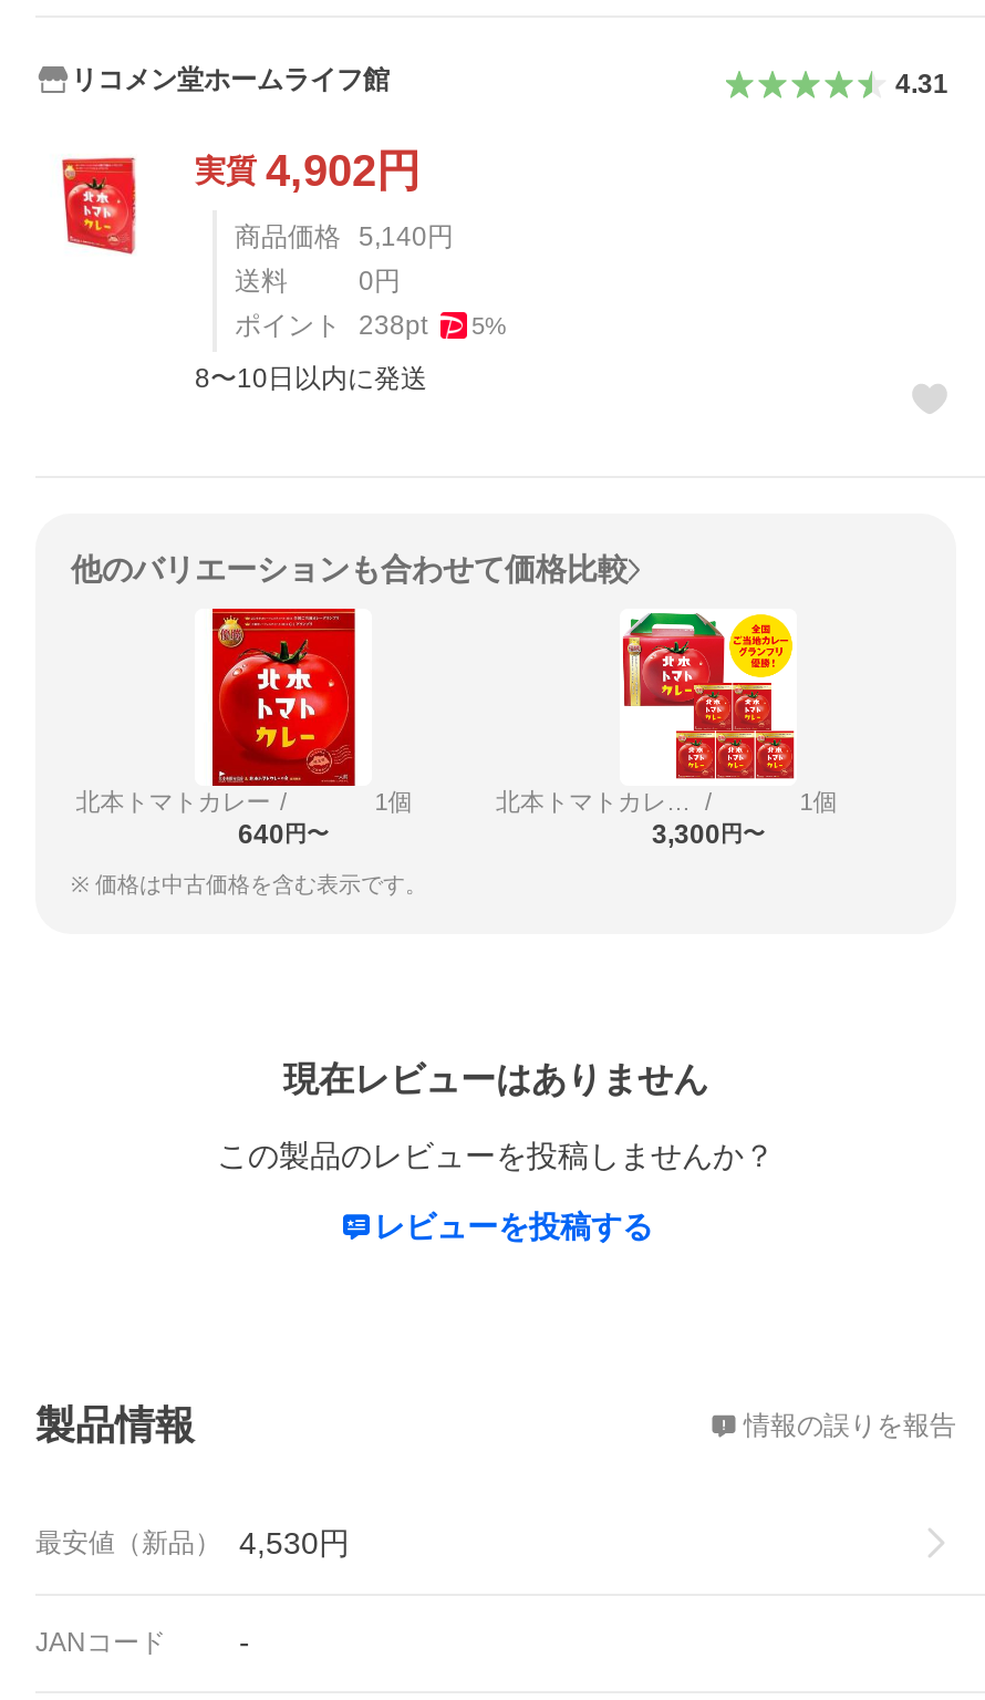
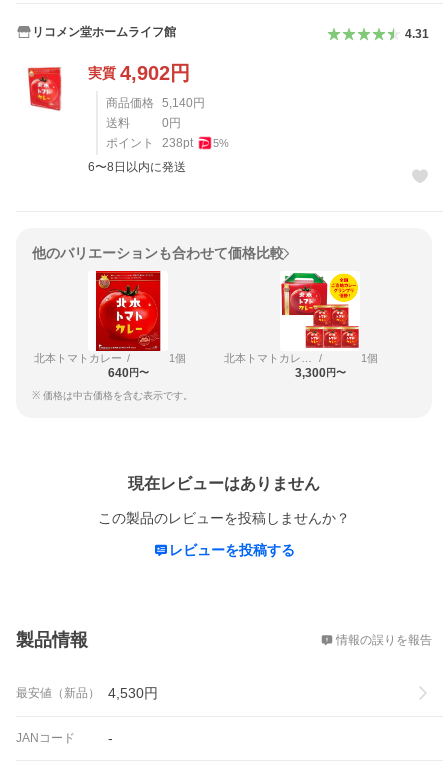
- 8〜10日以内に発送
+ 6〜8日以内に発送
